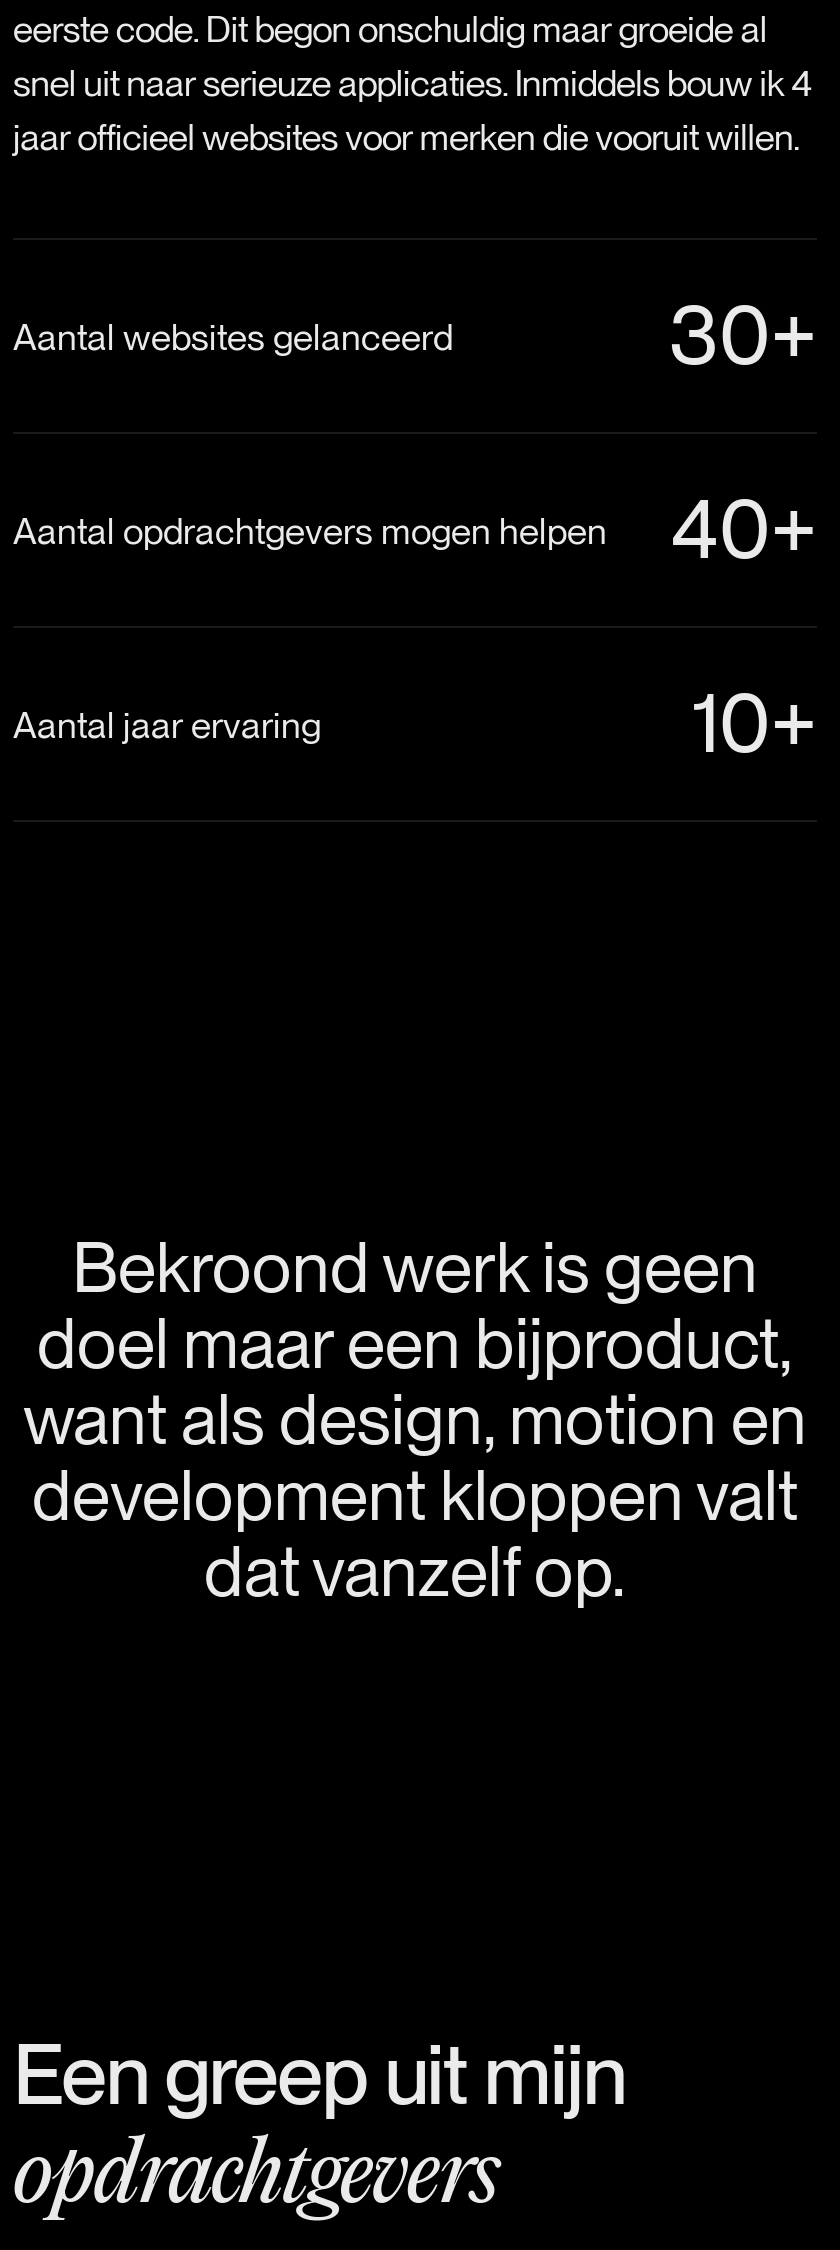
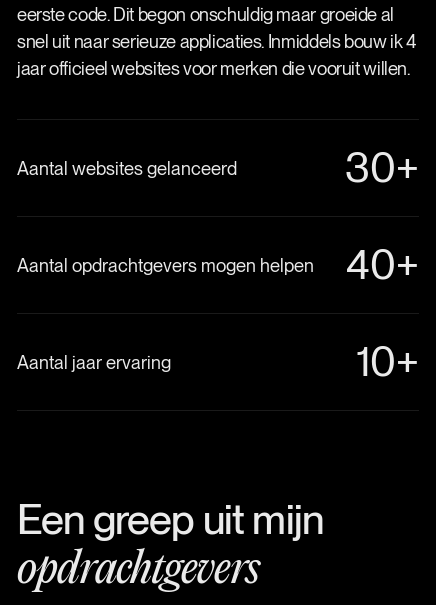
- Bekroond werk is geen
- doel maar een bijproduct,
- want als design, motion en
- development kloppen valt
- dat vanzelf op.
